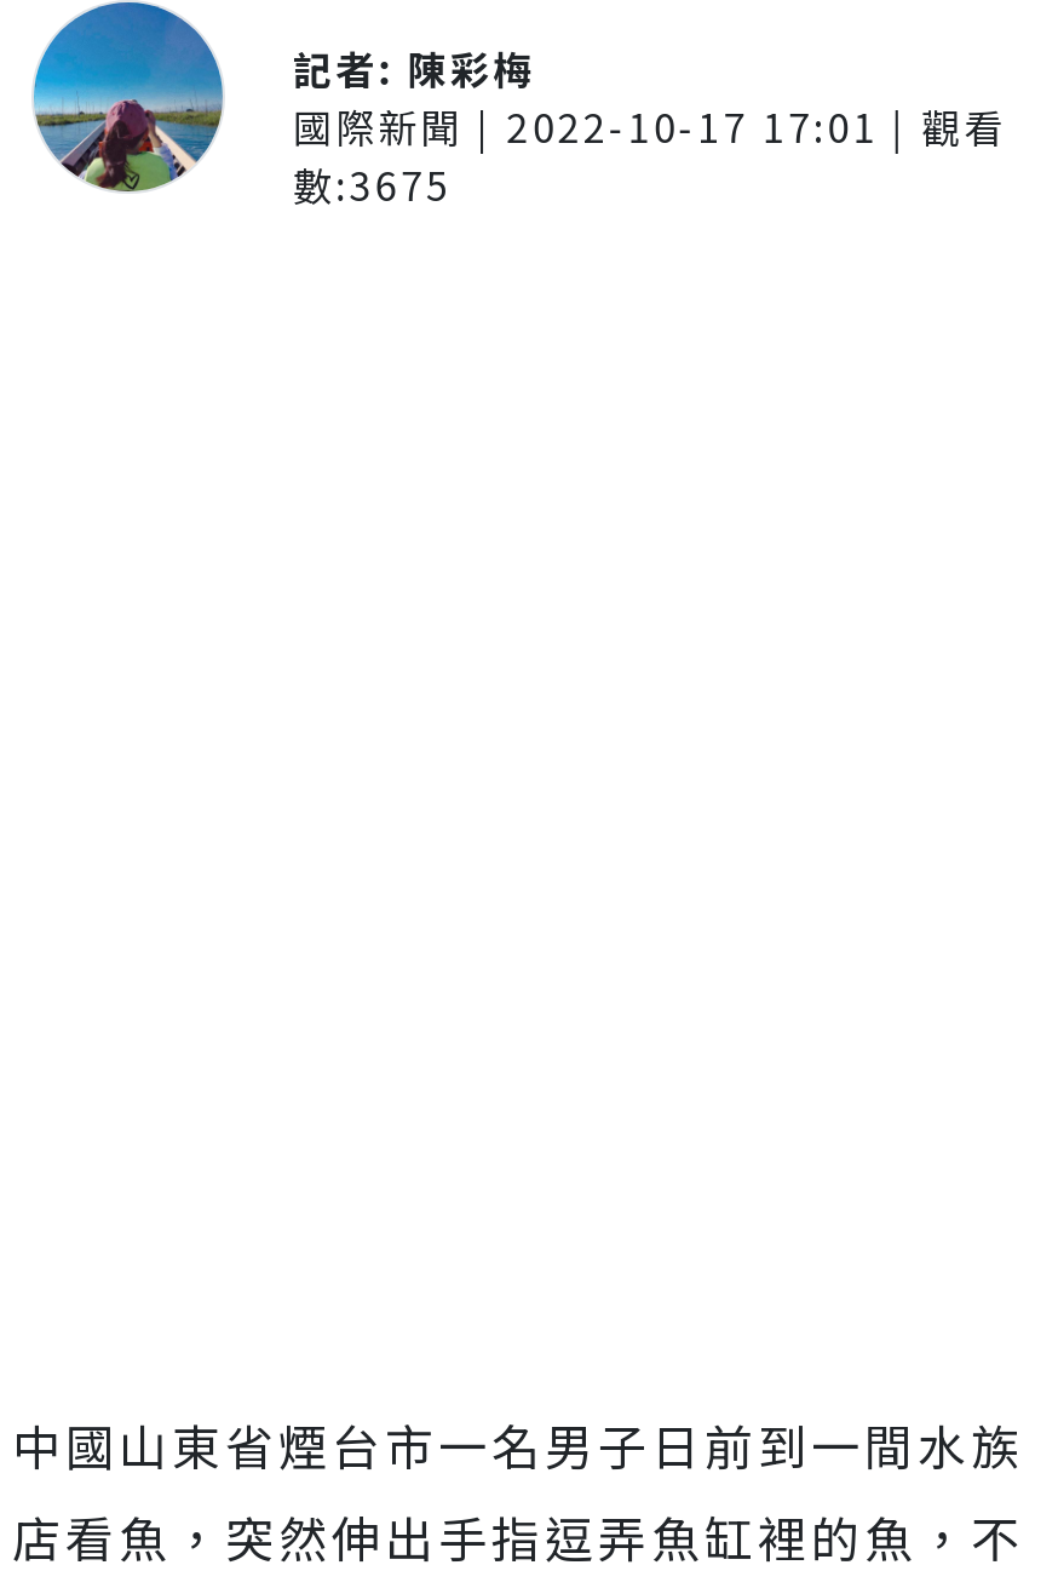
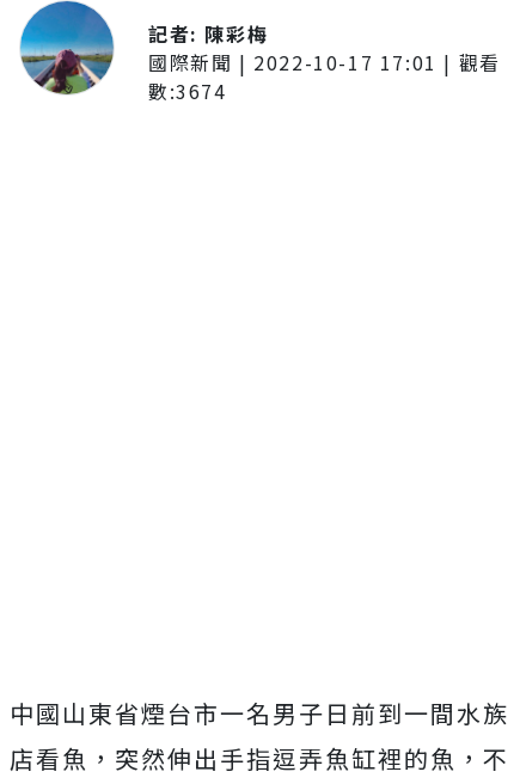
- 數:3675
+ 數:3674
